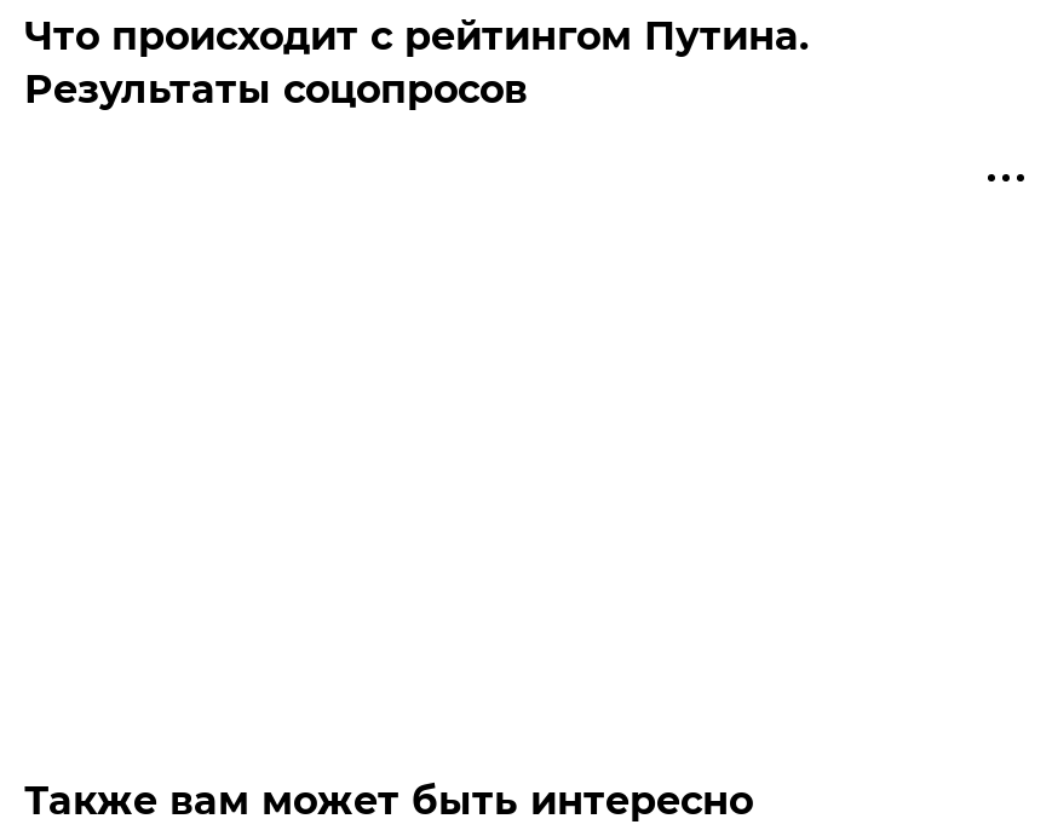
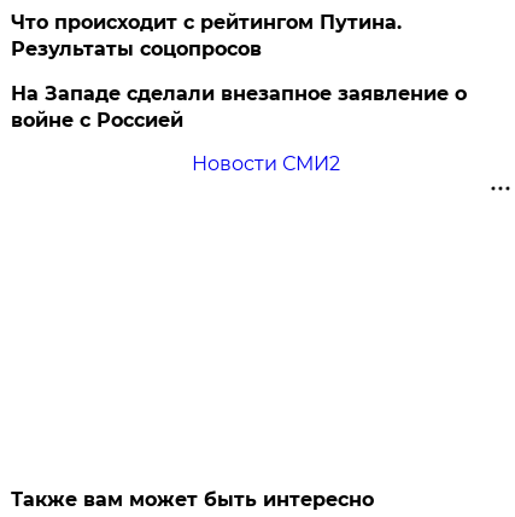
+ На Западе сделали внезапное заявление о
+ войне с Россией
+ Новости СМИ2
